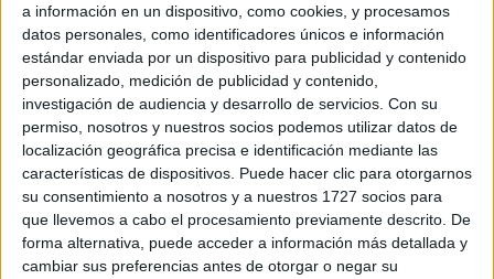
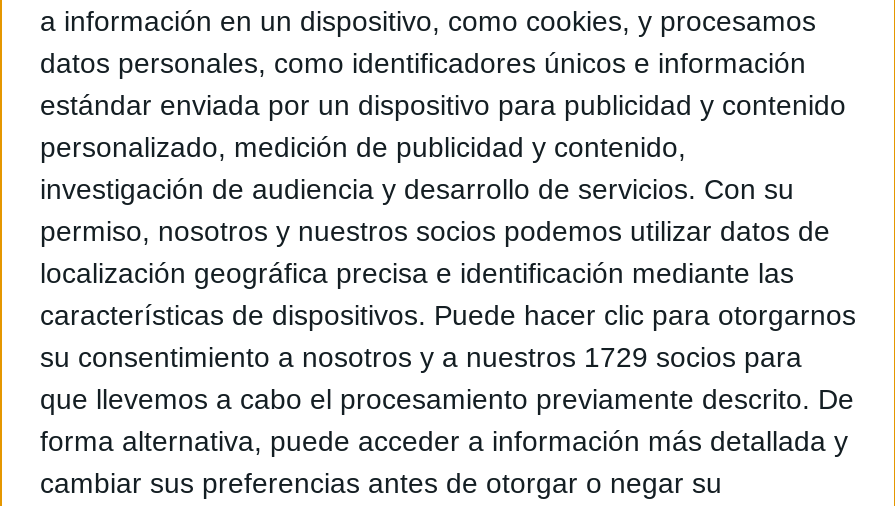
- su consentimiento a nosotros y a nuestros 1727 socios para
+ su consentimiento a nosotros y a nuestros 1729 socios para
